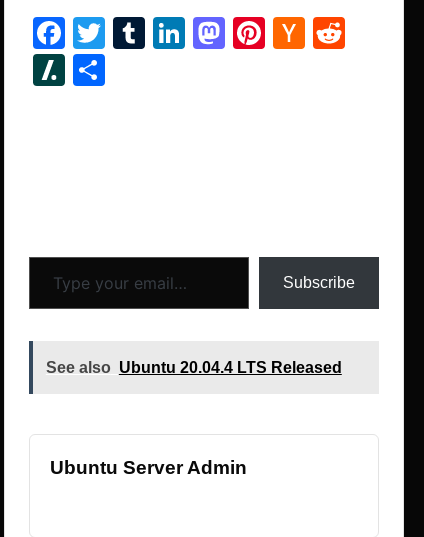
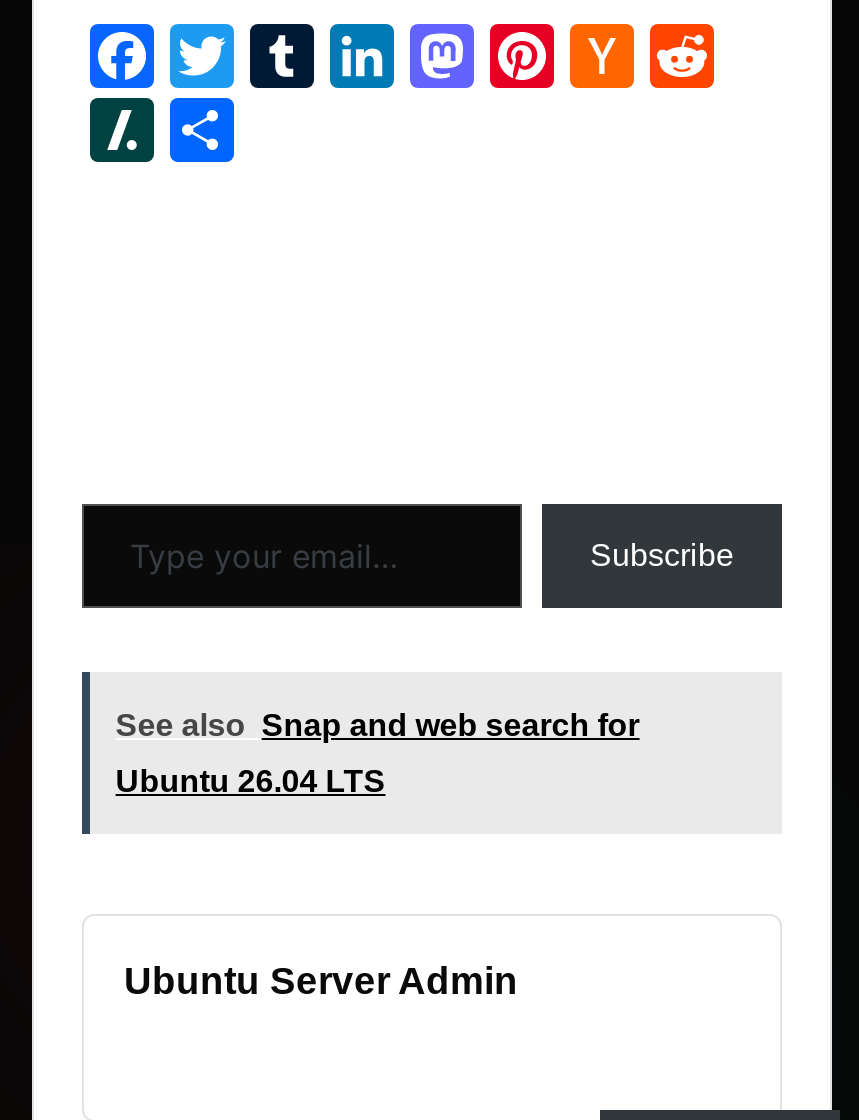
- See also Ubuntu 20.04.4 LTS Released
+ See also Snap and web search for
+ Ubuntu 26.04 LTS
